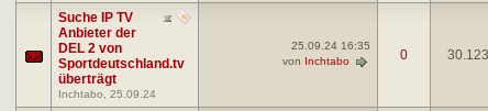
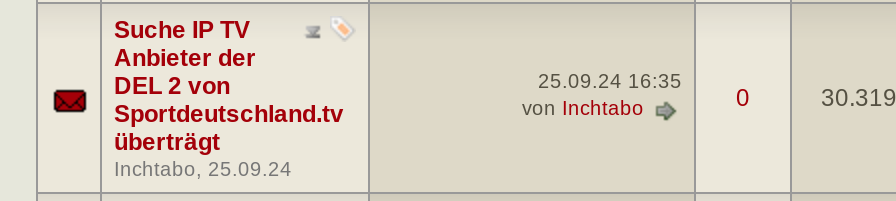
- 30.123
+ 30.319
